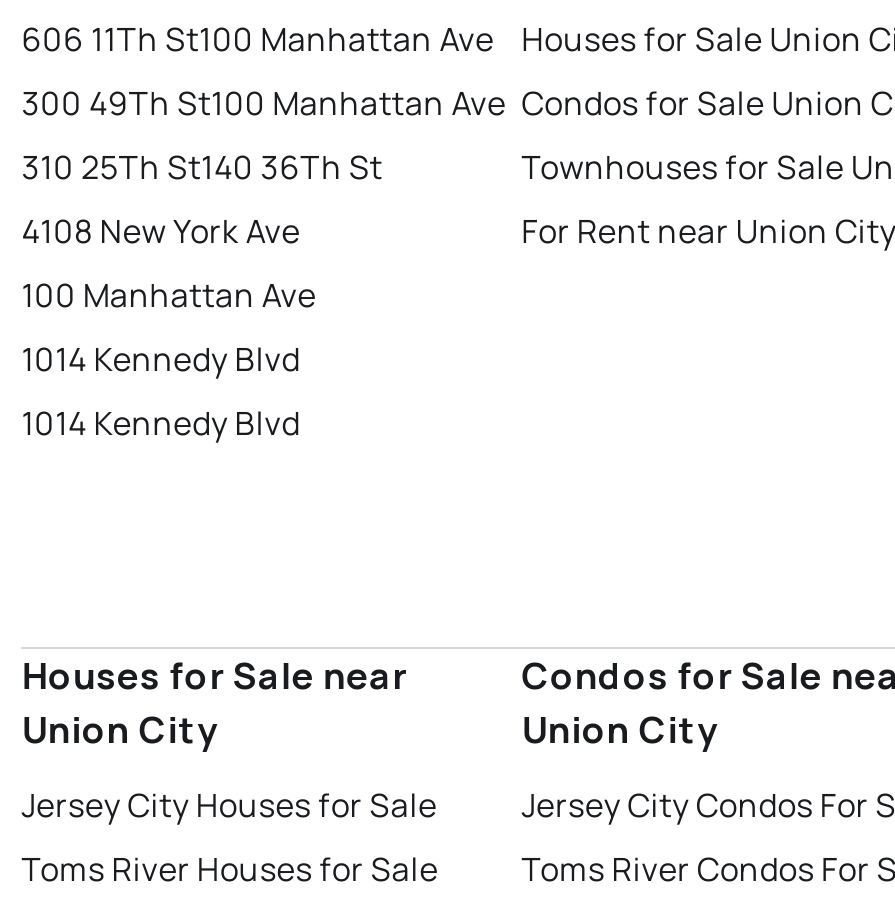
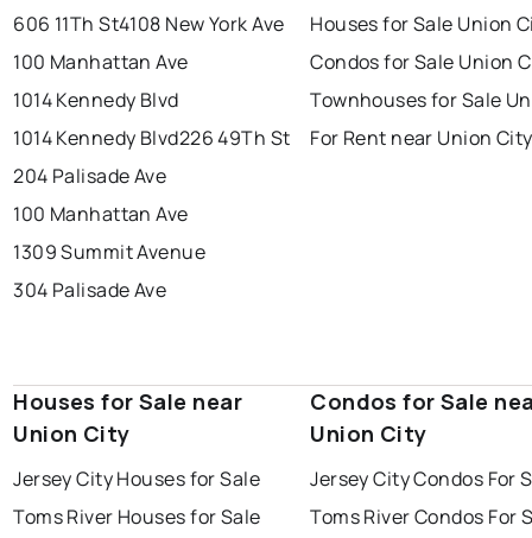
- 606 11Th St100 Manhattan Ave
- 300 49Th St100 Manhattan Ave
- 310 25Th St140 36Th St
- 4108 New York Ave
+ 606 11Th St4108 New York Ave

moved up: 100 Manhattan Ave | 1014 Kennedy Blvd

- 1014 Kennedy Blvd
+ 1014 Kennedy Blvd226 49Th St
+ 204 Palisade Ave
+ 100 Manhattan Ave
+ 1309 Summit Avenue
+ 304 Palisade Ave
